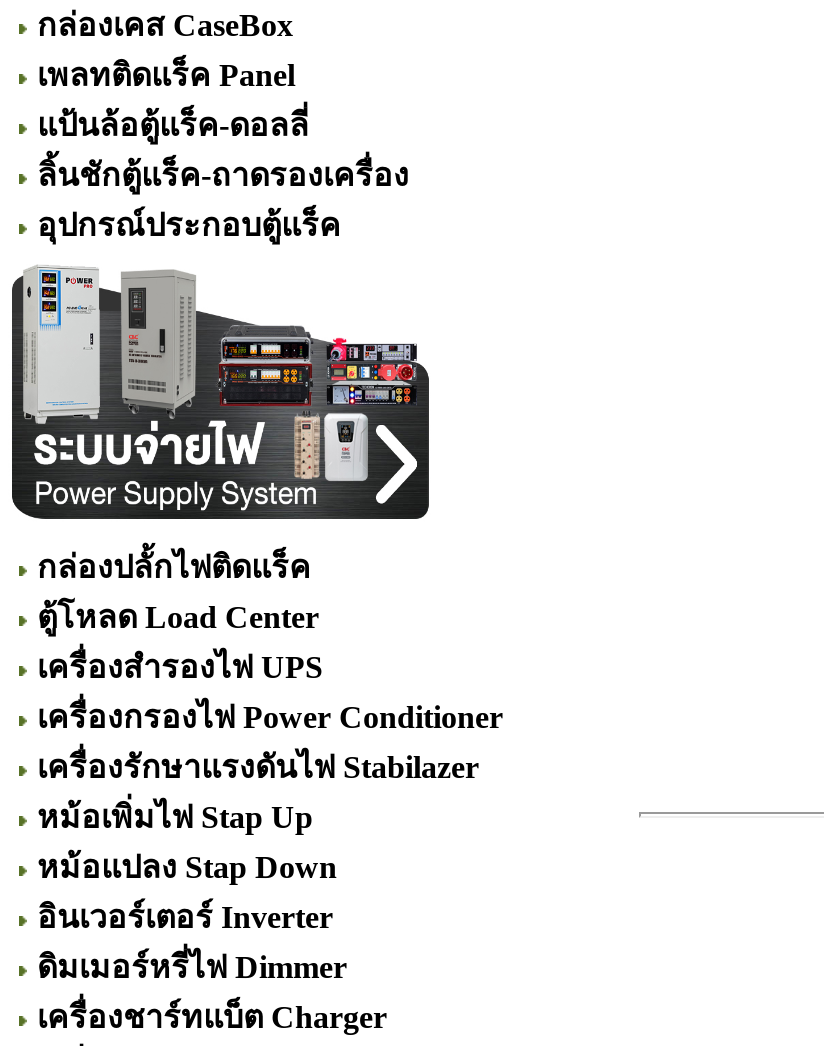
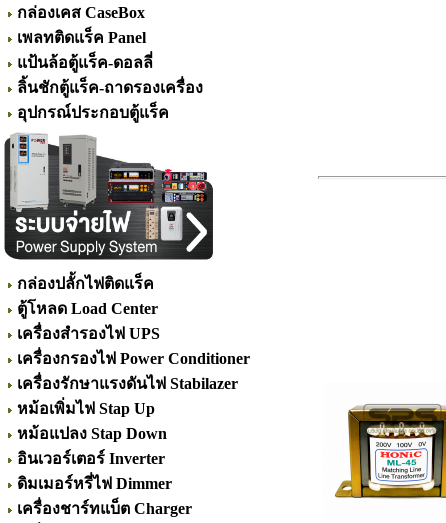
+ [image]
